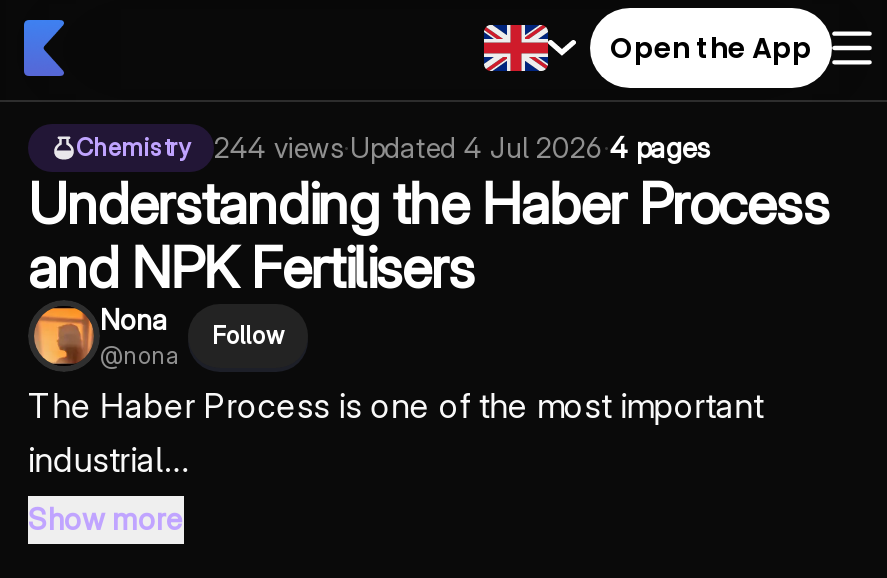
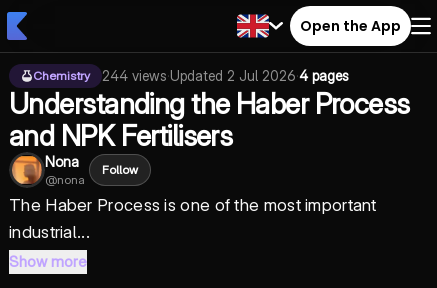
- 244 views · Updated 4 Jul 2026 · 4 pages
+ 244 views · Updated 2 Jul 2026 · 4 pages
